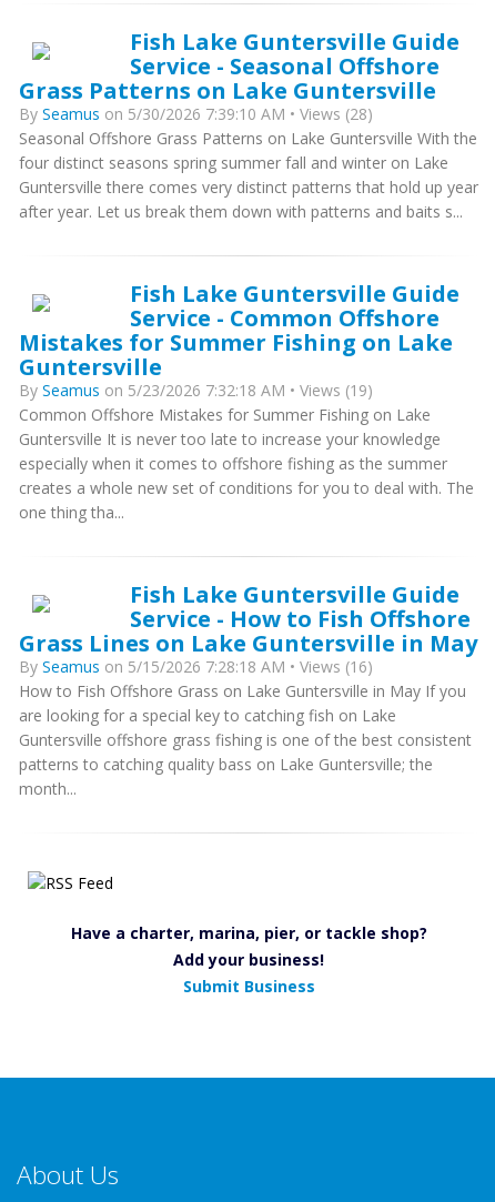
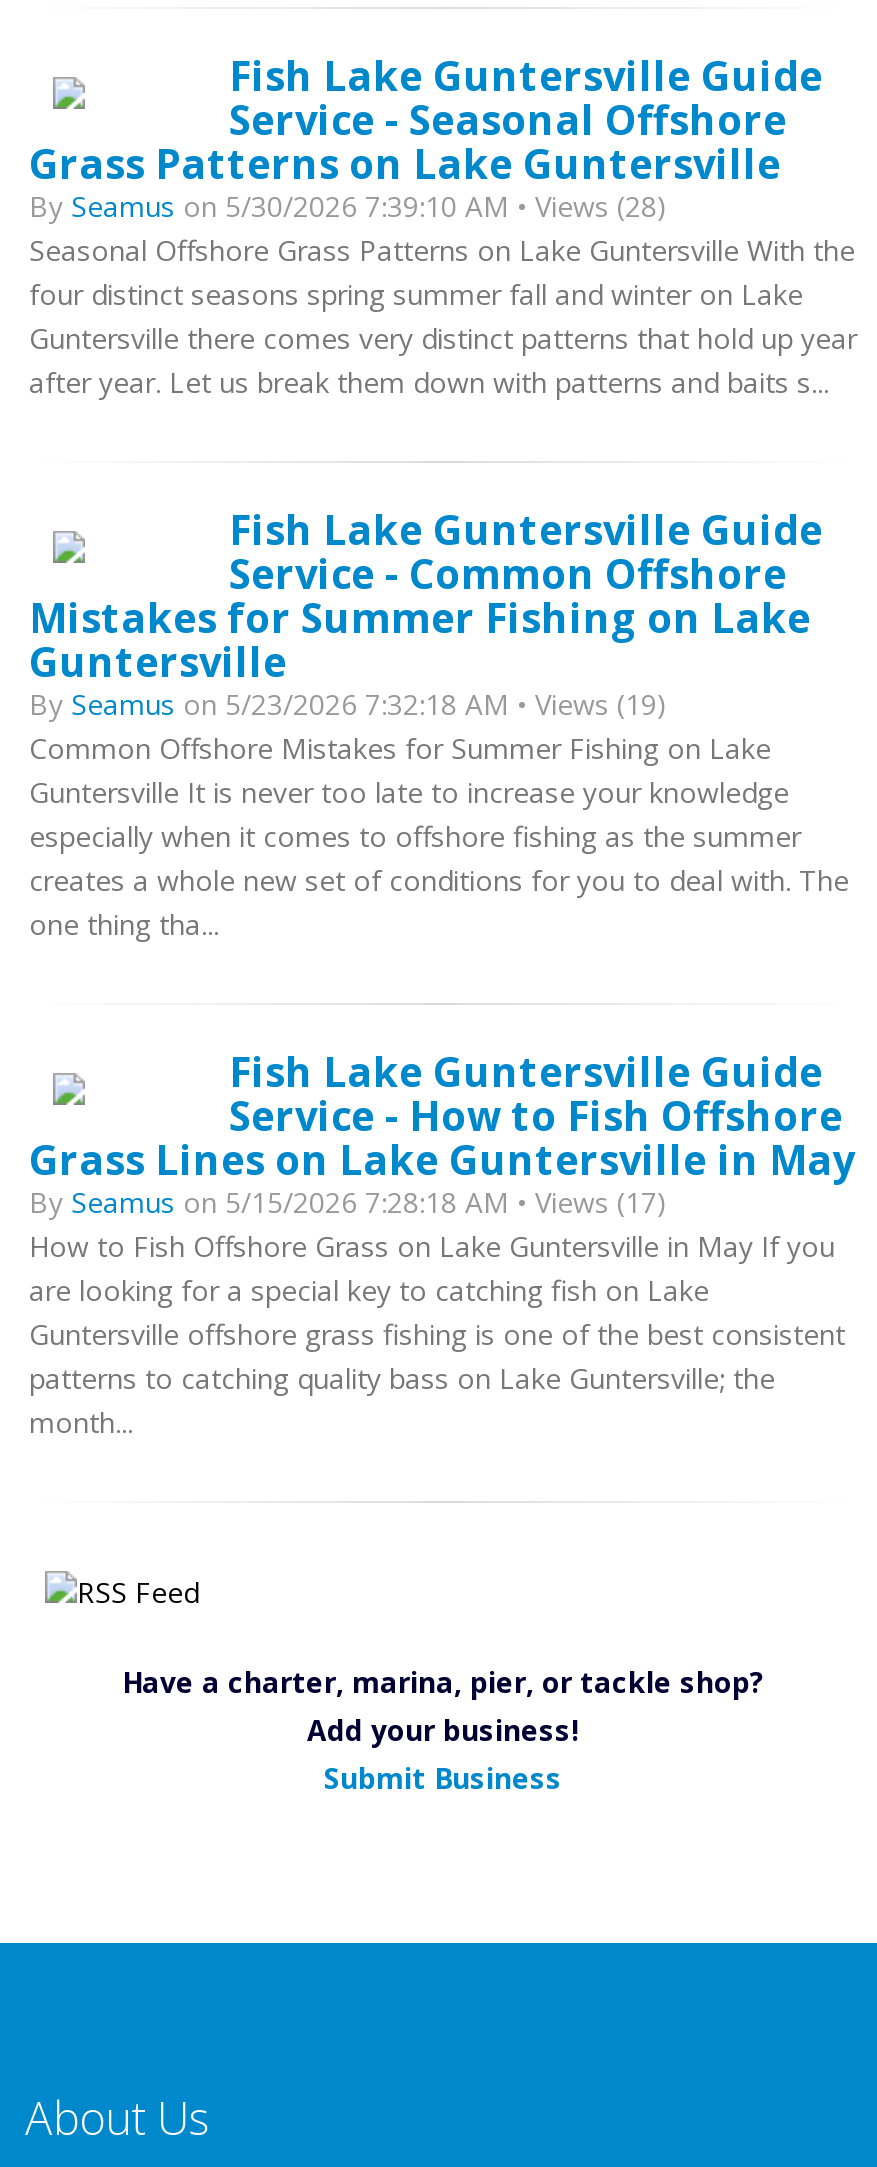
- By Seamus on 5/15/2026 7:28:18 AM • Views (16)
+ By Seamus on 5/15/2026 7:28:18 AM • Views (17)
